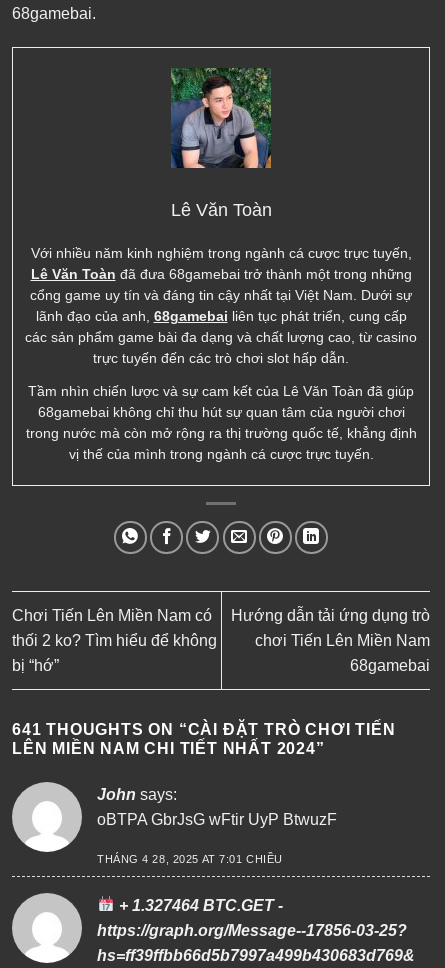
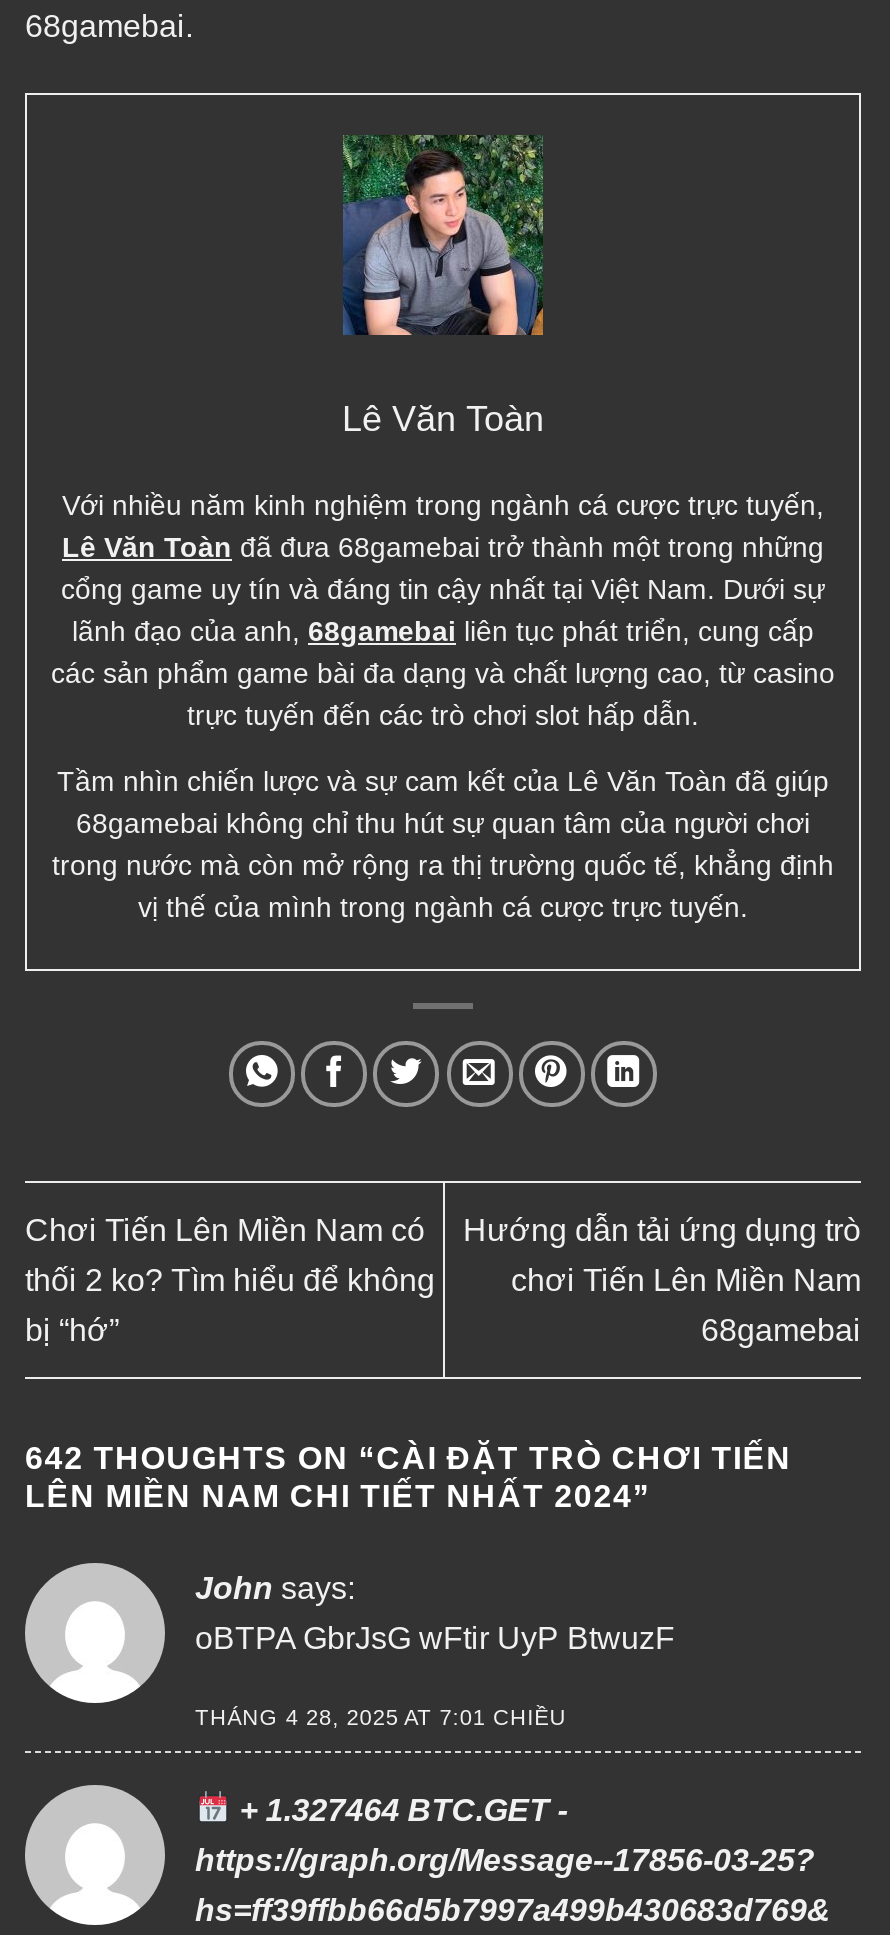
- 641 THOUGHTS ON “CÀI ĐẶT TRÒ CHƠI TIẾN
+ 642 THOUGHTS ON “CÀI ĐẶT TRÒ CHƠI TIẾN
